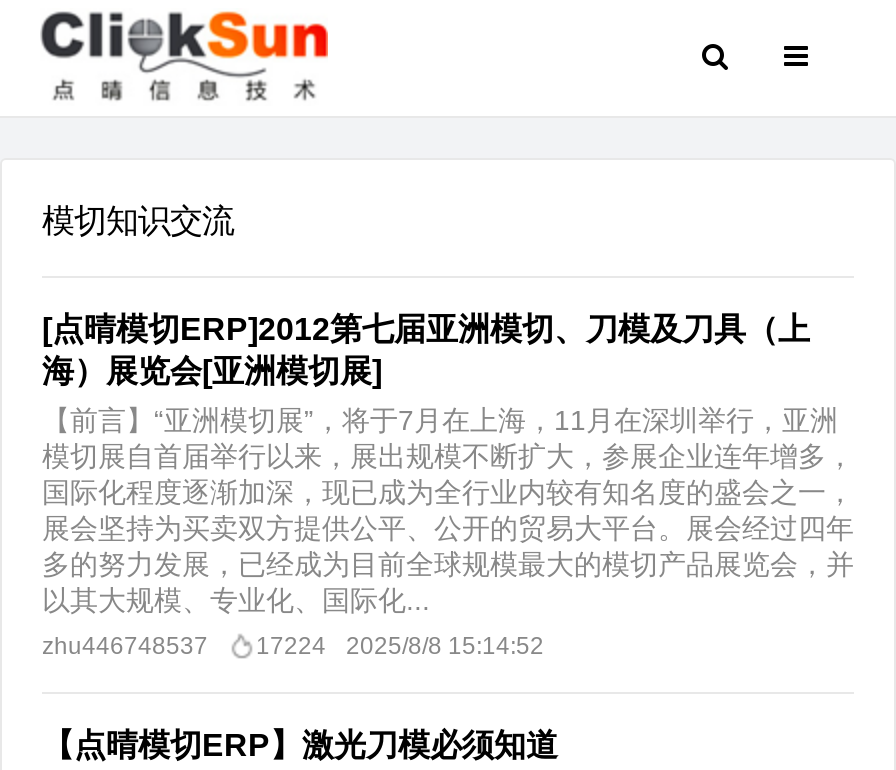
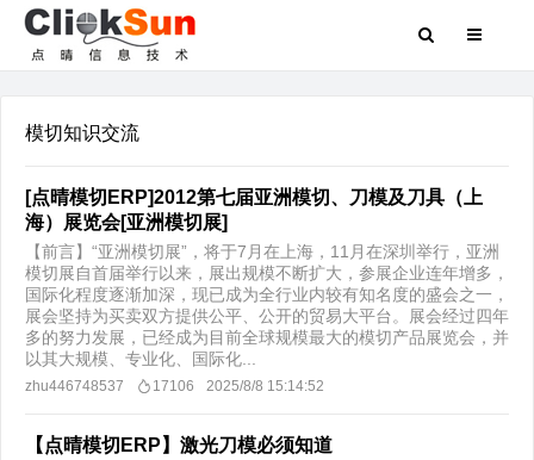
- zhu446748537 17224 2025/8/8 15:14:52
+ zhu446748537 17106 2025/8/8 15:14:52
